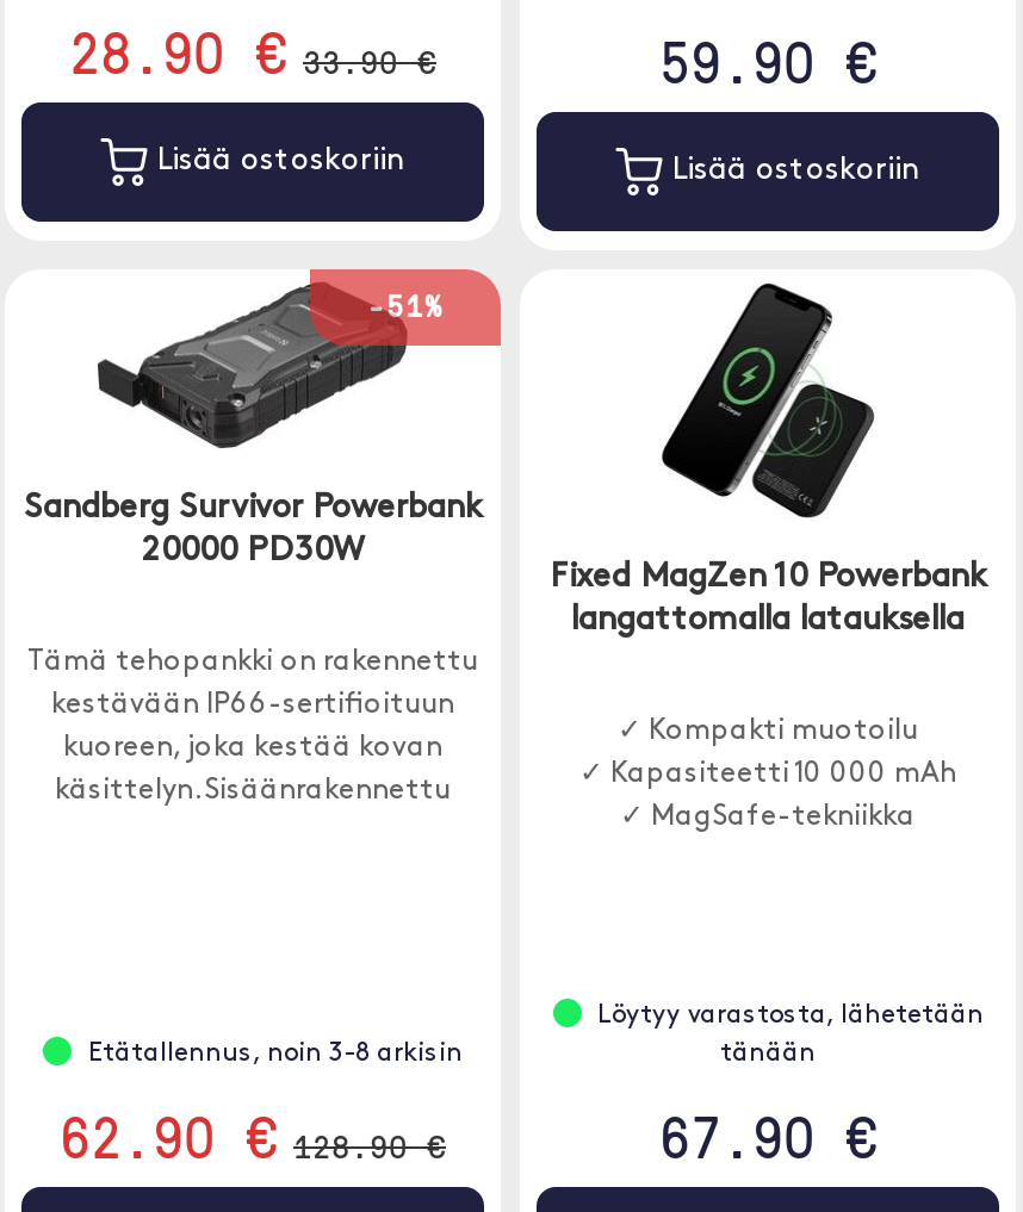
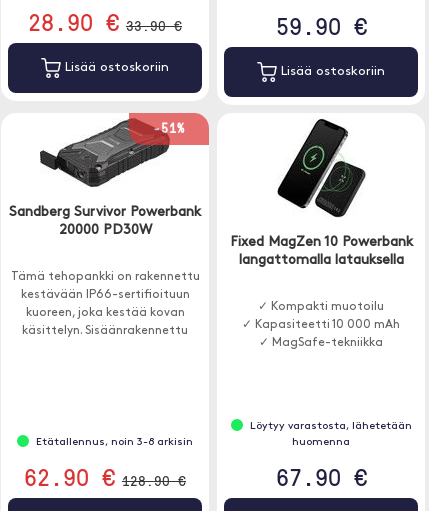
- tänään
+ huomenna
